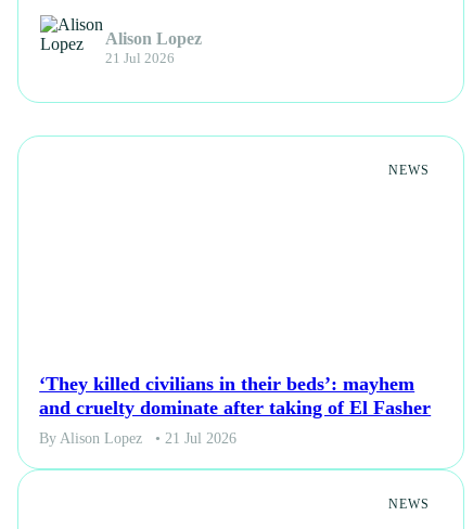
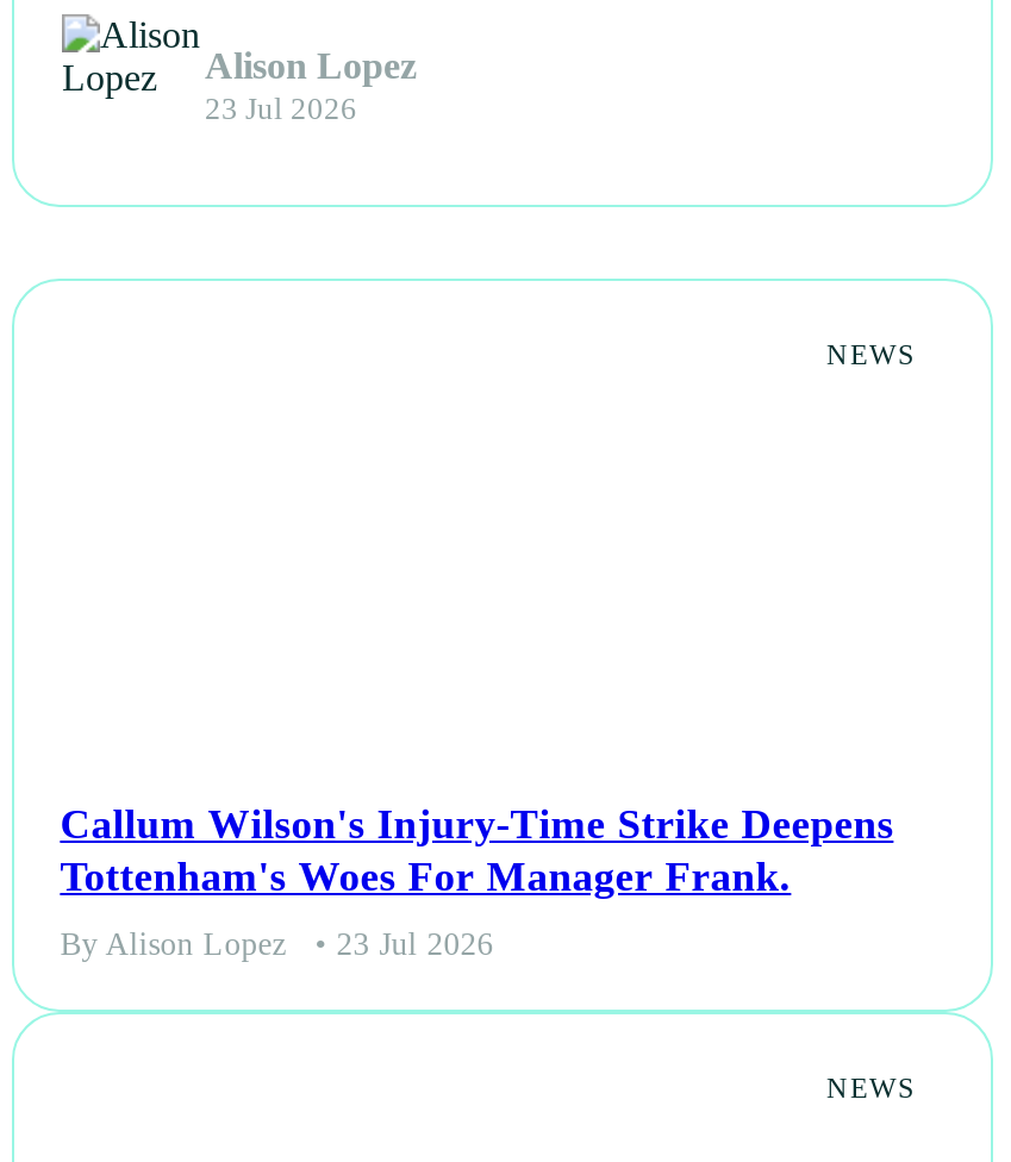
- 21 Jul 2026
+ 23 Jul 2026

- ‘They killed civilians in their beds’: mayhem
- and cruelty dominate after taking of El Fasher
+ Callum Wilson's Injury-Time Strike Deepens
+ Tottenham's Woes For Manager Frank.

- By Alison Lopez • 21 Jul 2026
+ By Alison Lopez • 23 Jul 2026
